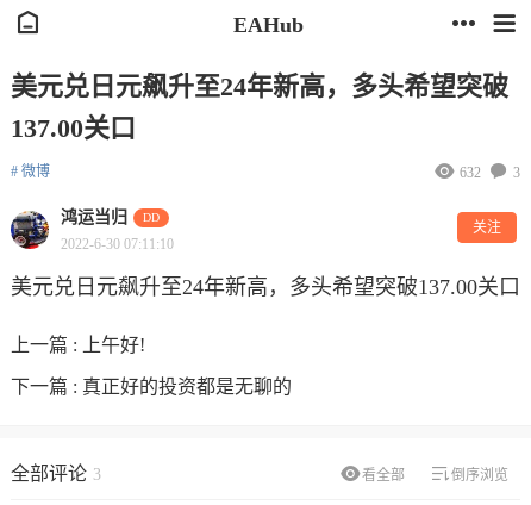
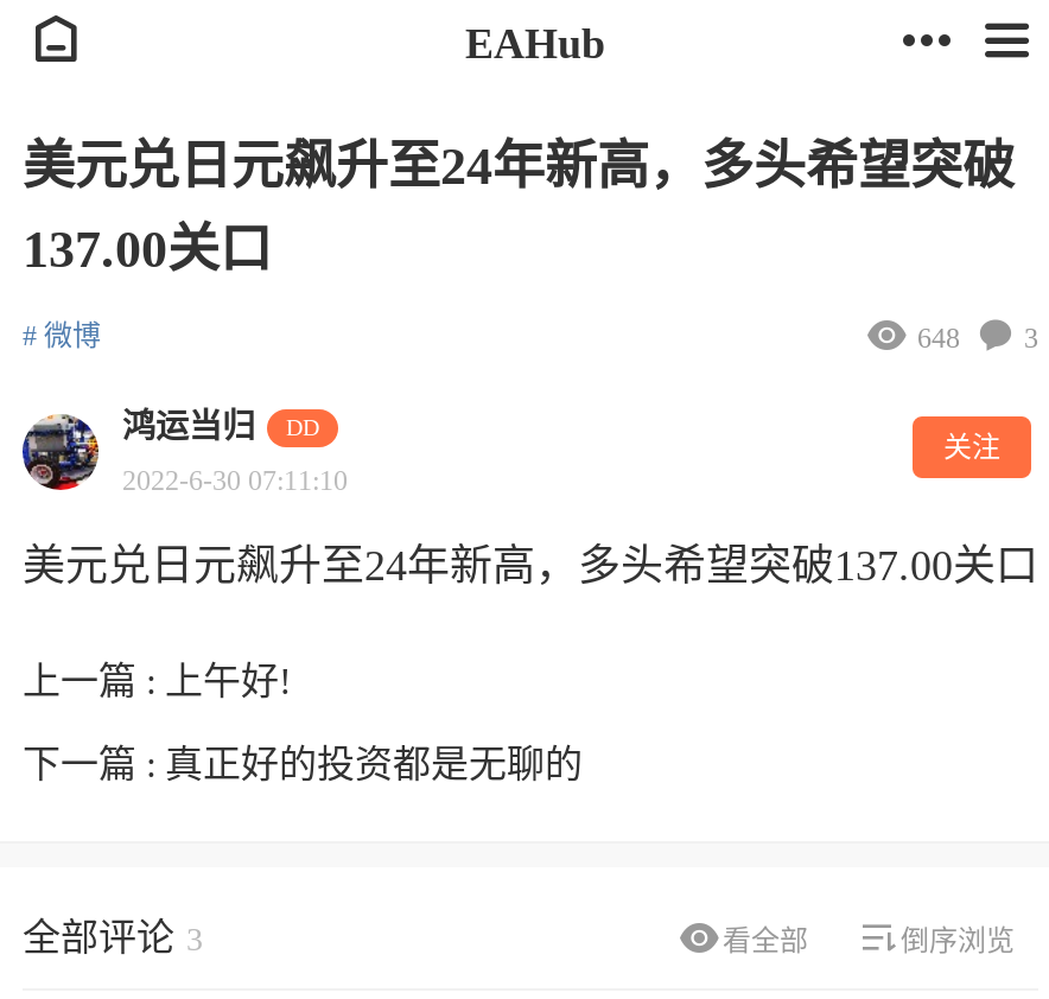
- 632 3
+ 648 3
